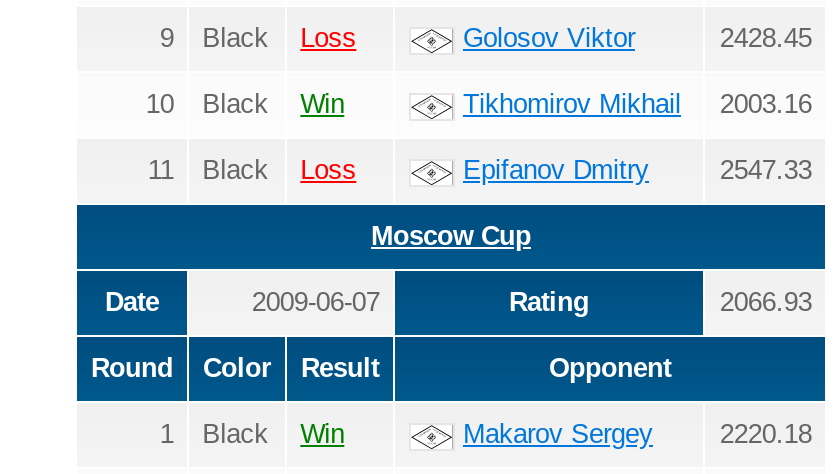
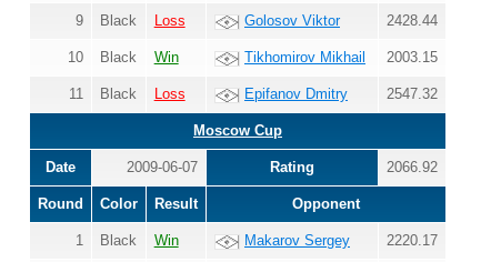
- 2428.45
+ 2428.44

- Tikhomirov Mikhail 2003.16
+ Tikhomirov Mikhail 2003.15

- 2547.33
+ 2547.32

- 2066.93
+ 2066.92

- 2220.18
+ 2220.17
